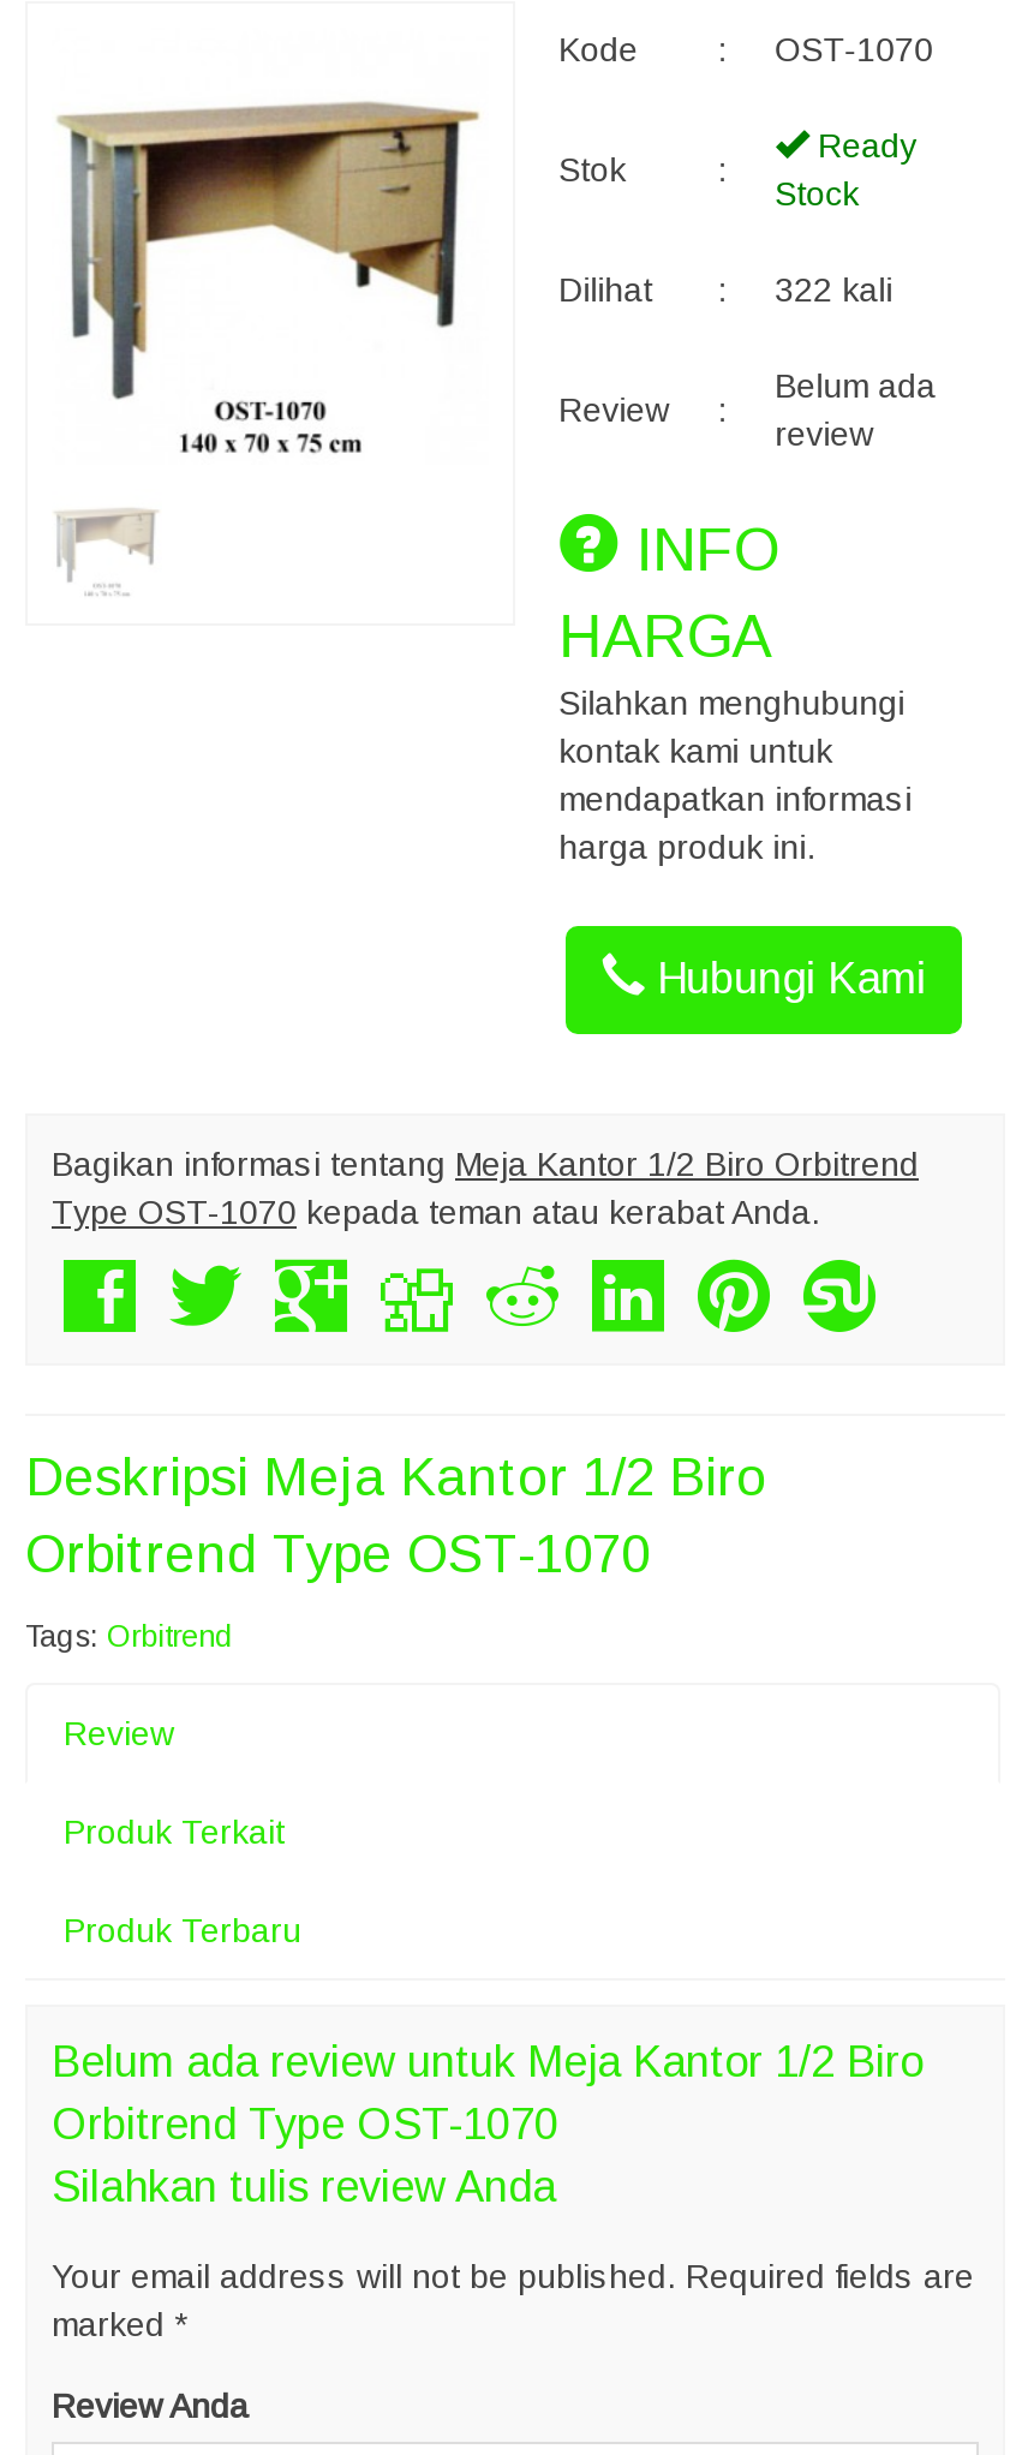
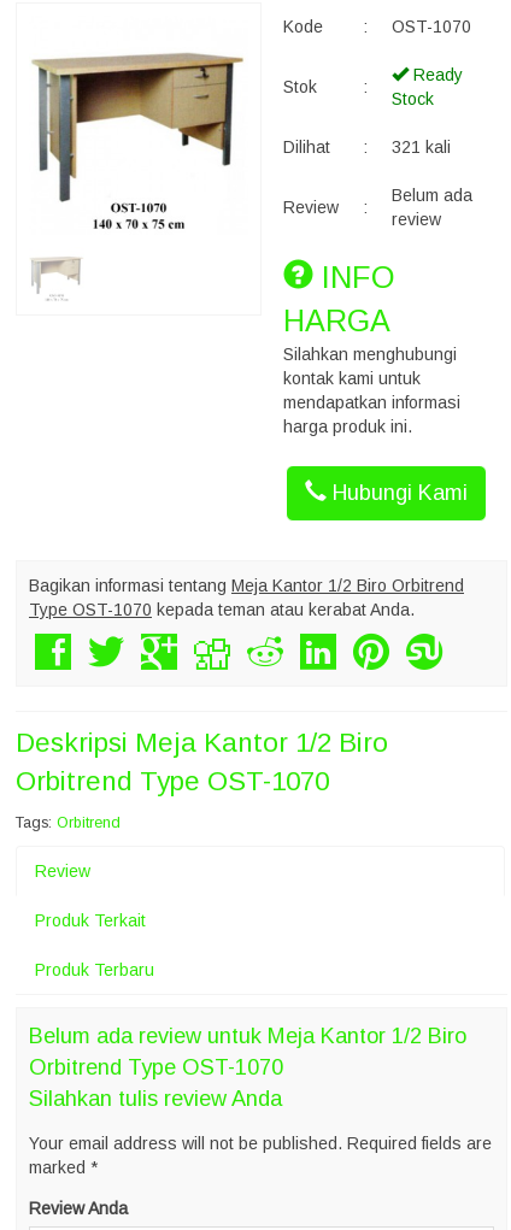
- 322 kali
+ 321 kali
